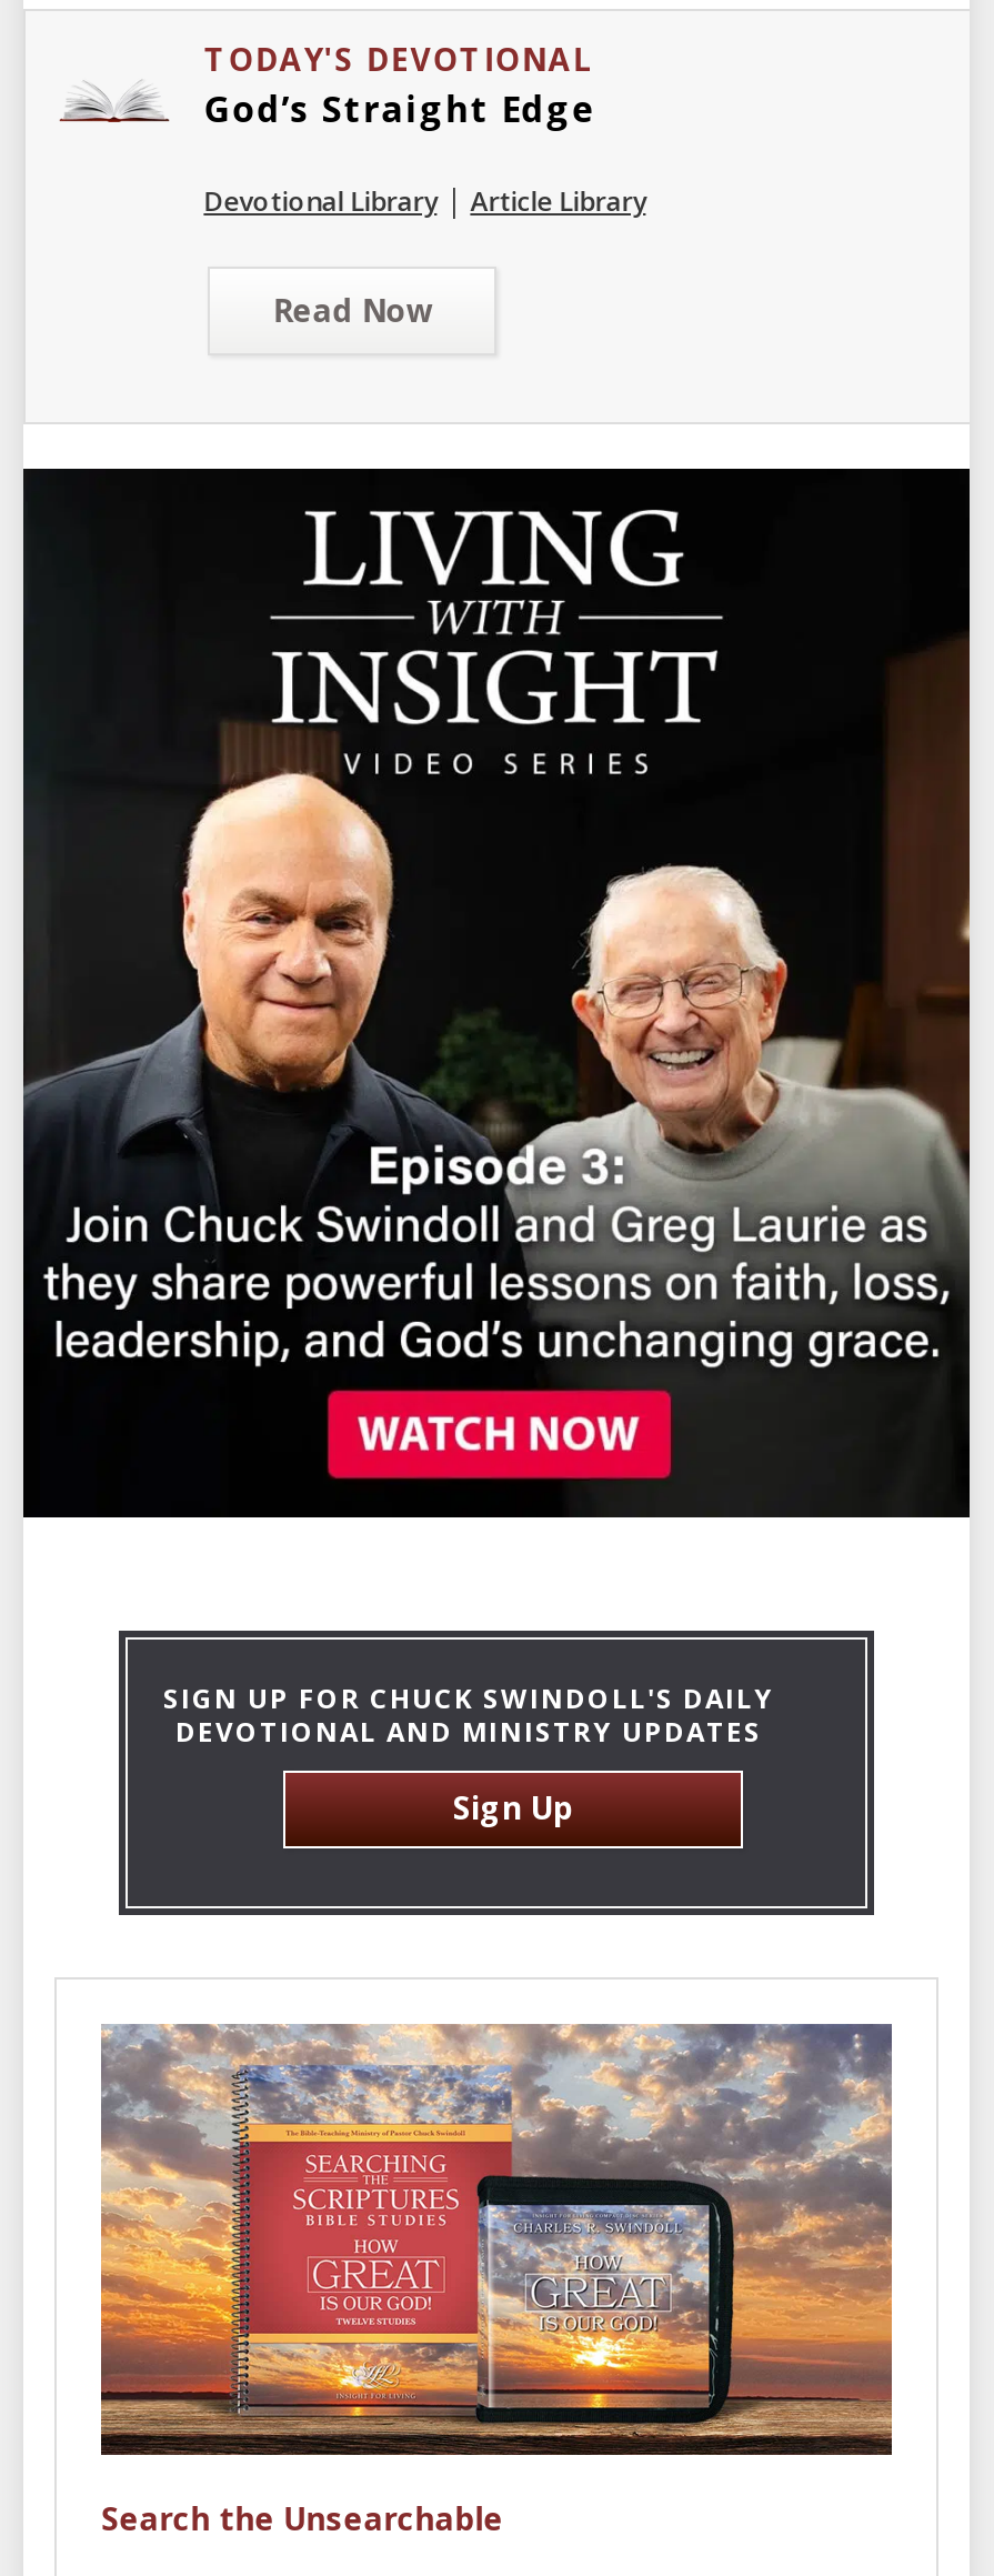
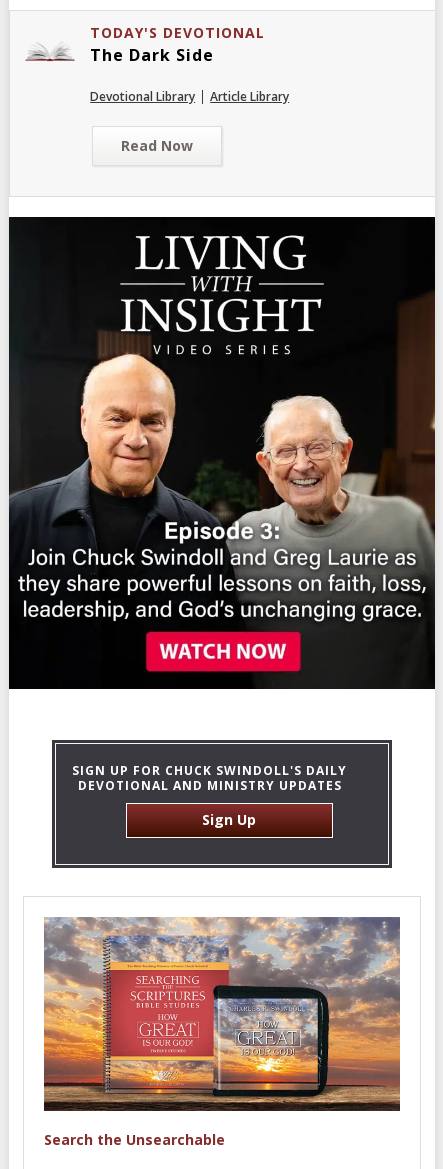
- God’s Straight Edge
+ The Dark Side
